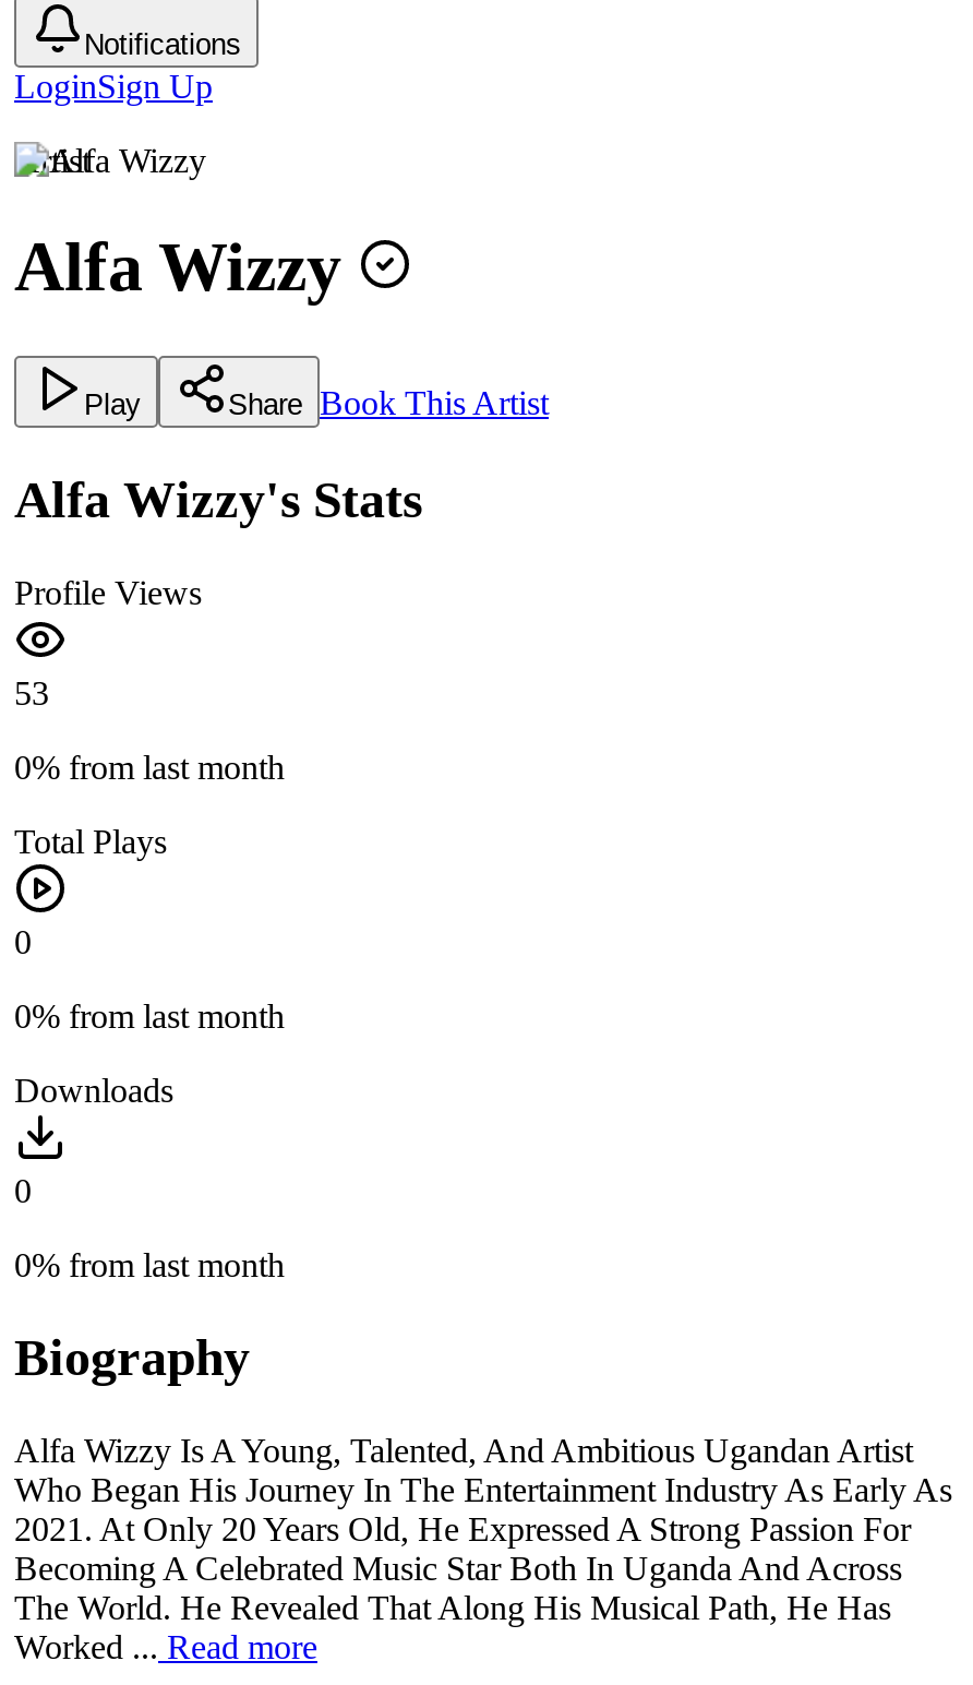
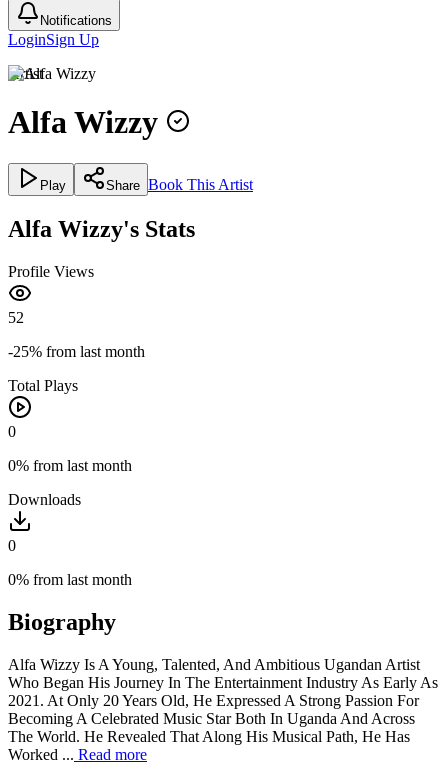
- 53
+ 52

- 0% from last month
+ -25% from last month
